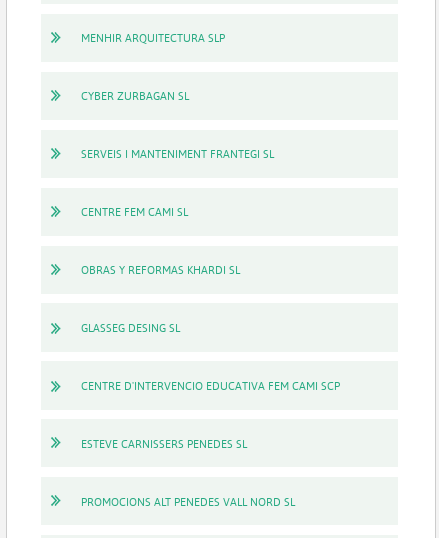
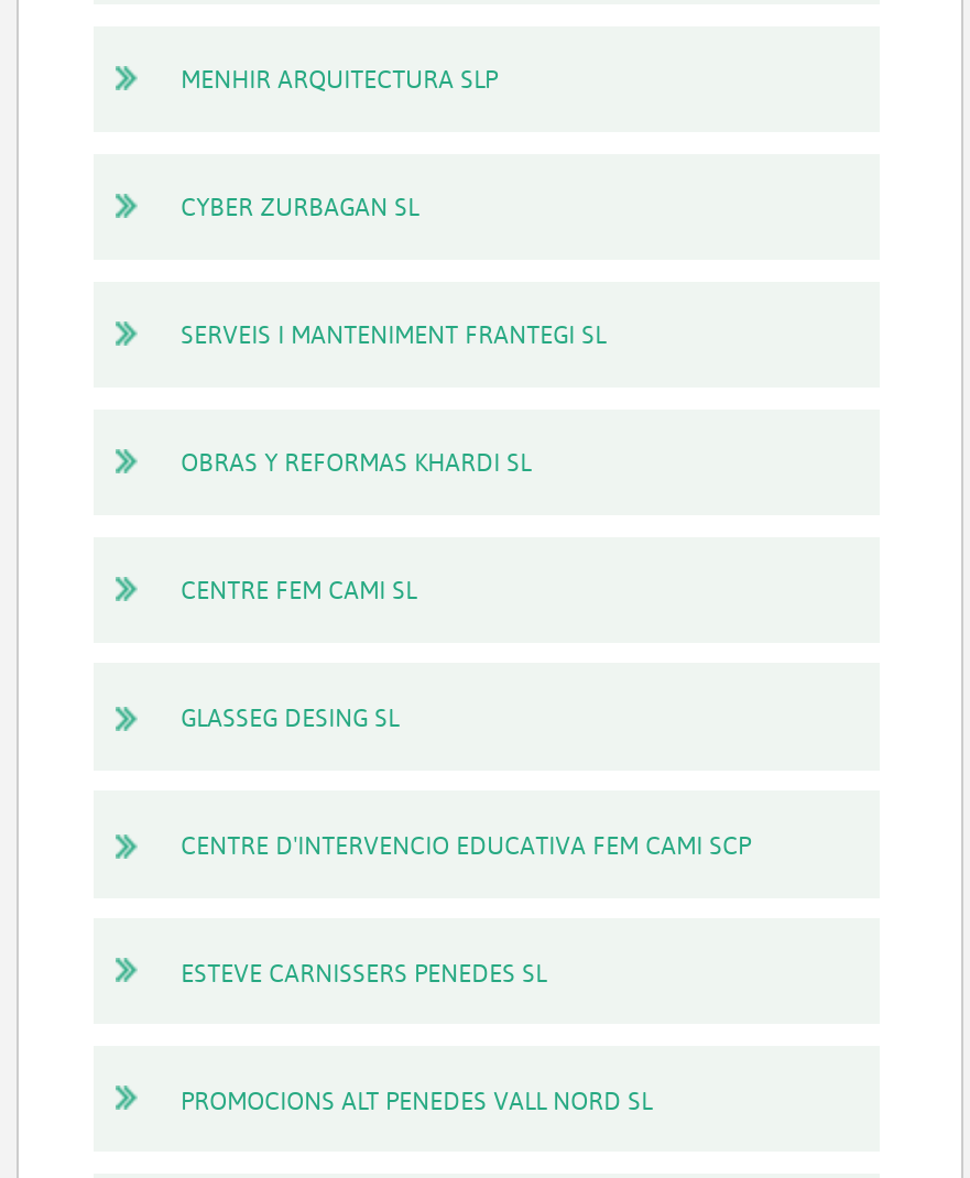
moved down: CENTRE FEM CAMI SL

moved up: OBRAS Y REFORMAS KHARDI SL
